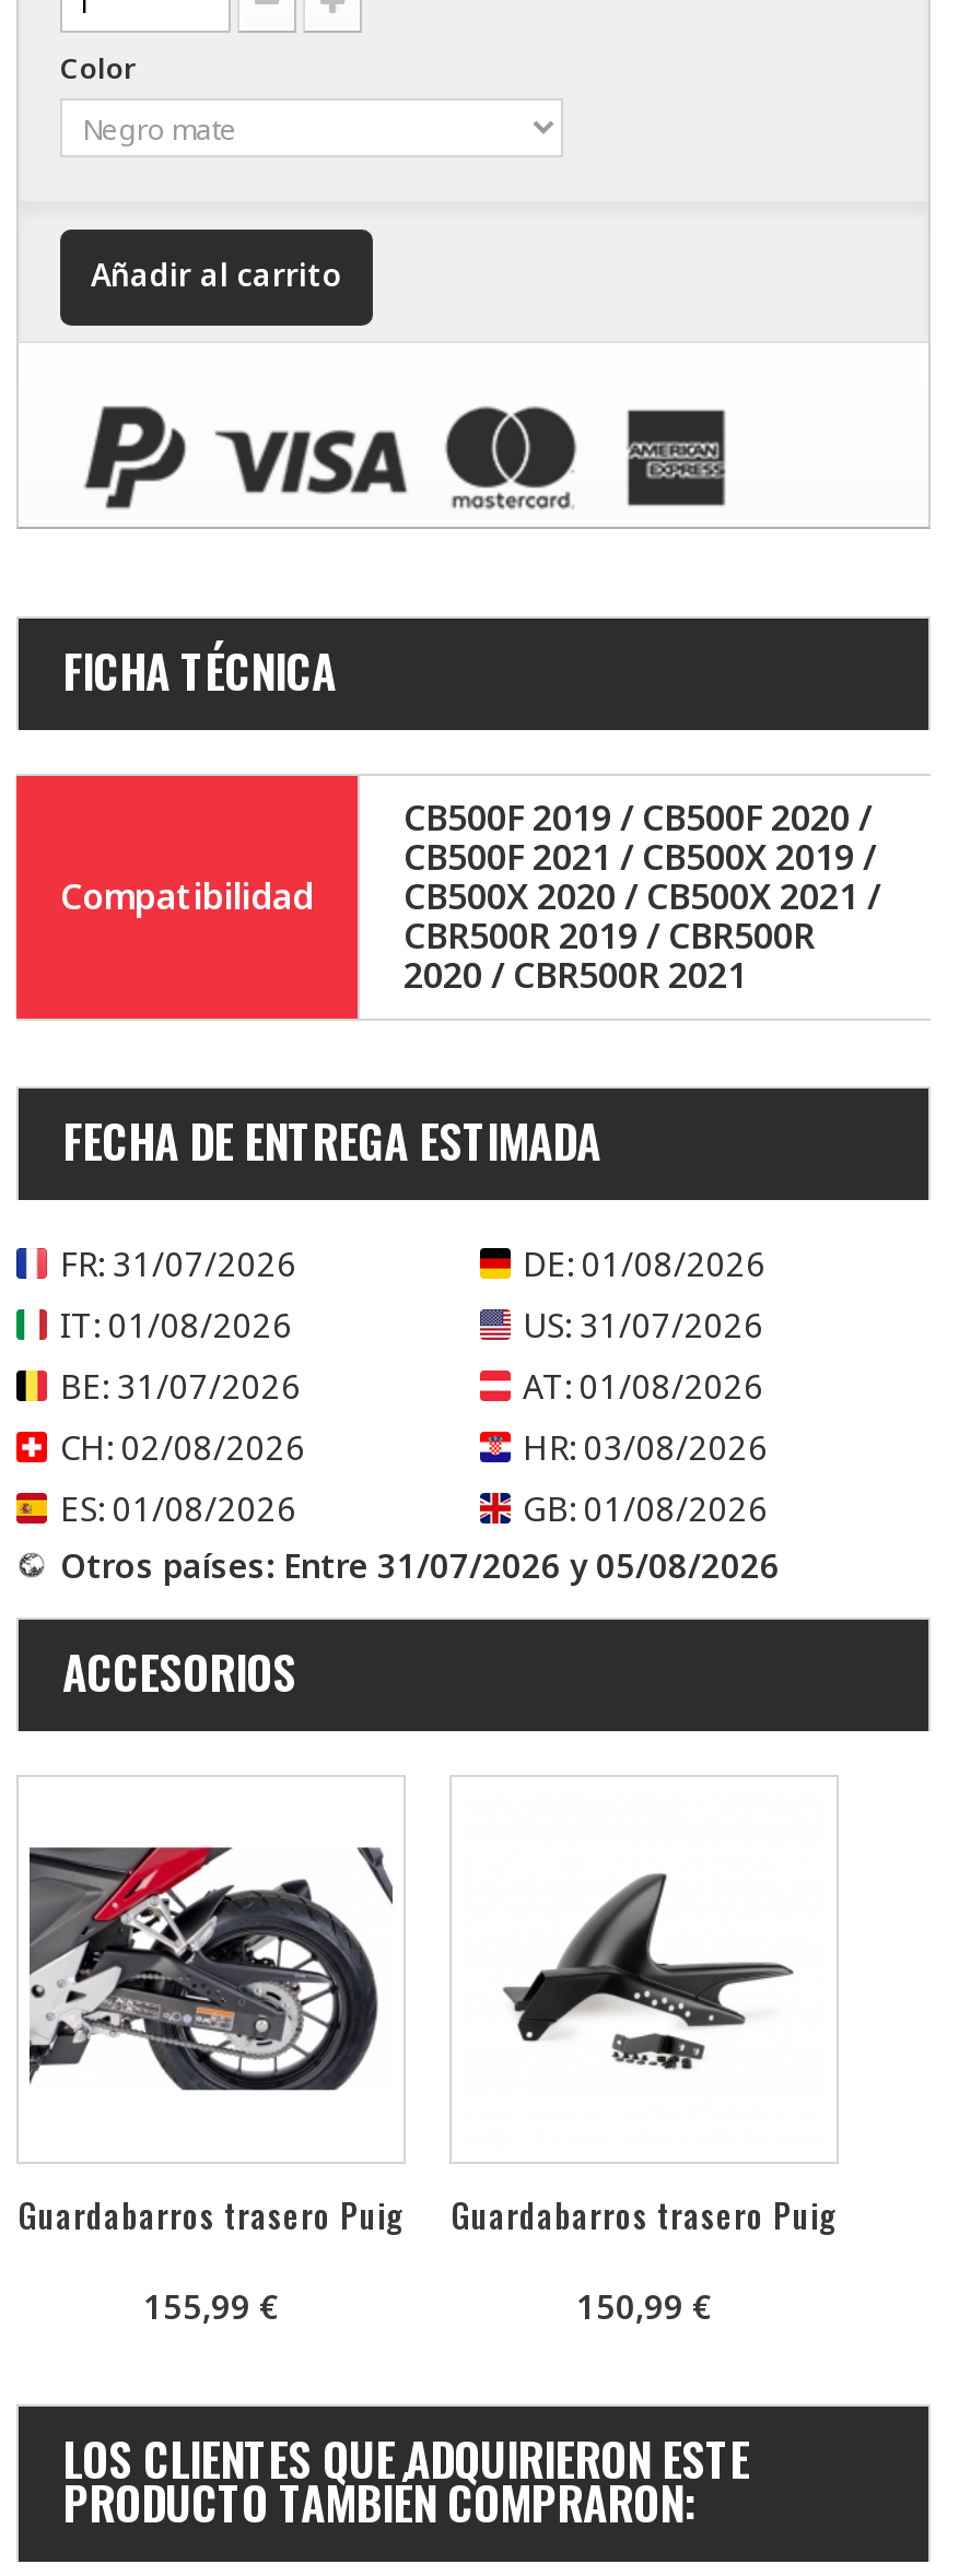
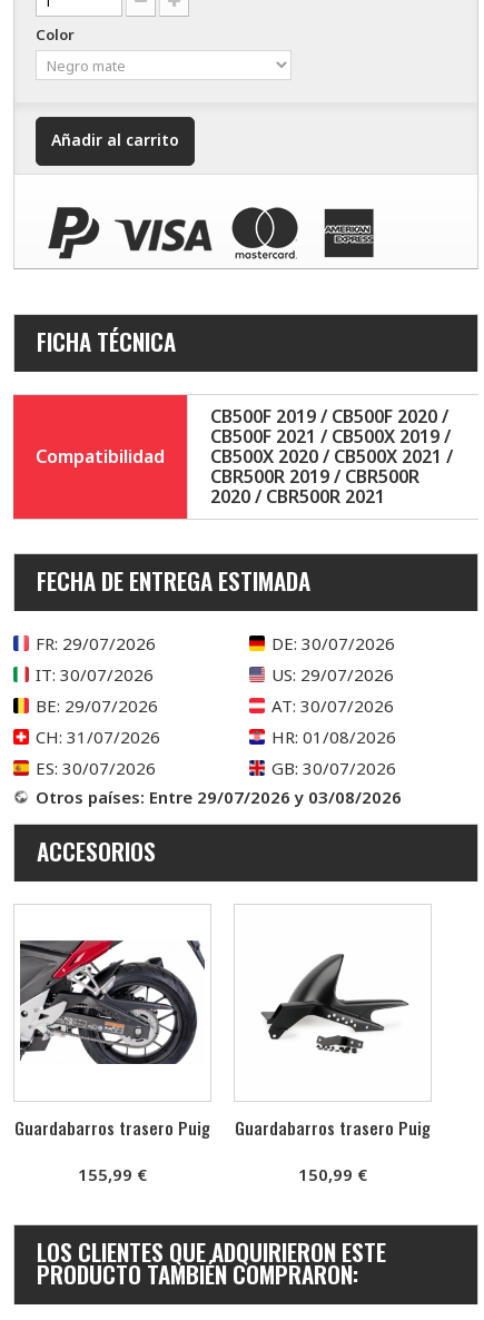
- FR: 31/07/2026
+ FR: 29/07/2026

- DE: 01/08/2026
+ DE: 30/07/2026

- IT: 01/08/2026
+ IT: 30/07/2026

- US: 31/07/2026
+ US: 29/07/2026

- BE: 31/07/2026
+ BE: 29/07/2026

- AT: 01/08/2026
+ AT: 30/07/2026

- CH: 02/08/2026
+ CH: 31/07/2026

- HR: 03/08/2026
+ HR: 01/08/2026

- ES: 01/08/2026
+ ES: 30/07/2026

- GB: 01/08/2026
+ GB: 30/07/2026

- Otros países: Entre 31/07/2026 y 05/08/2026
+ Otros países: Entre 29/07/2026 y 03/08/2026
